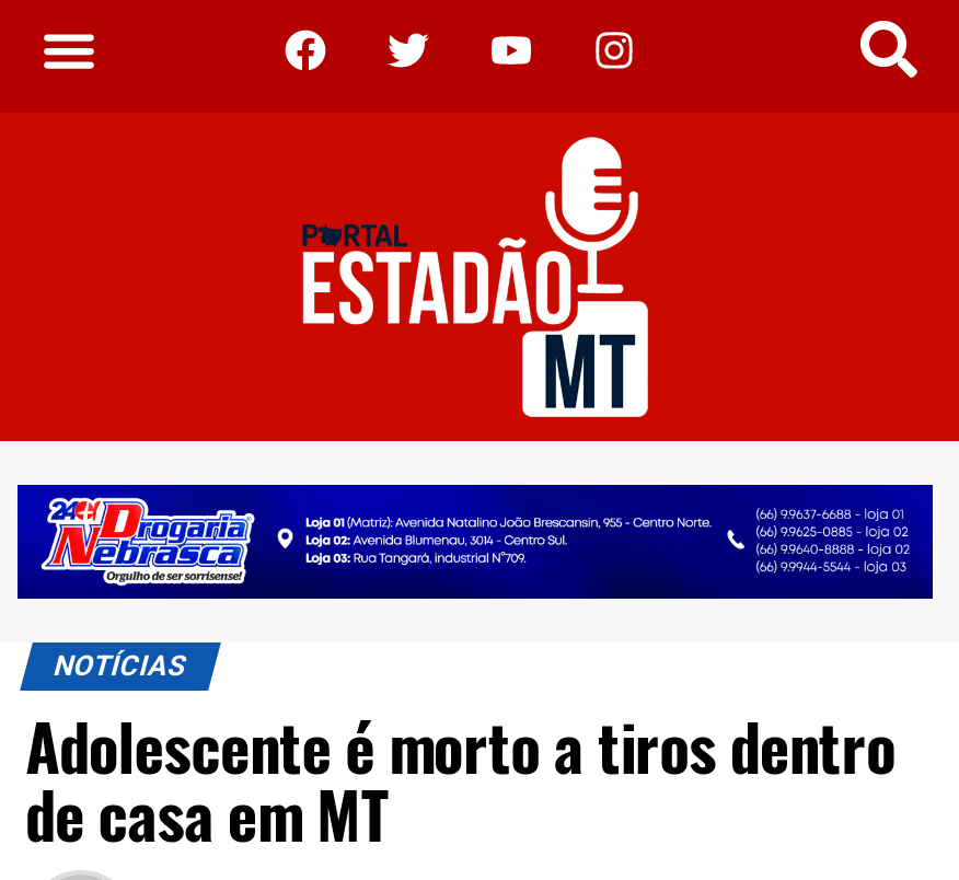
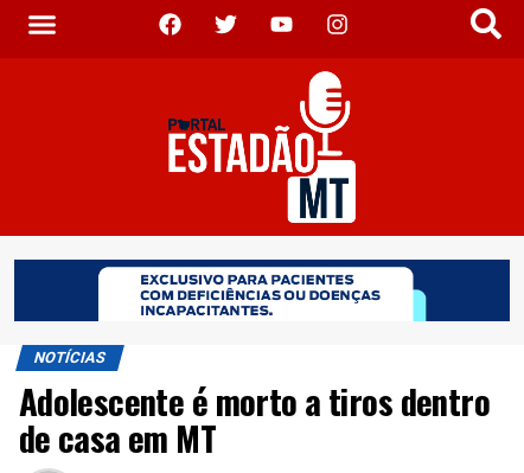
- [image]
+ [image]
